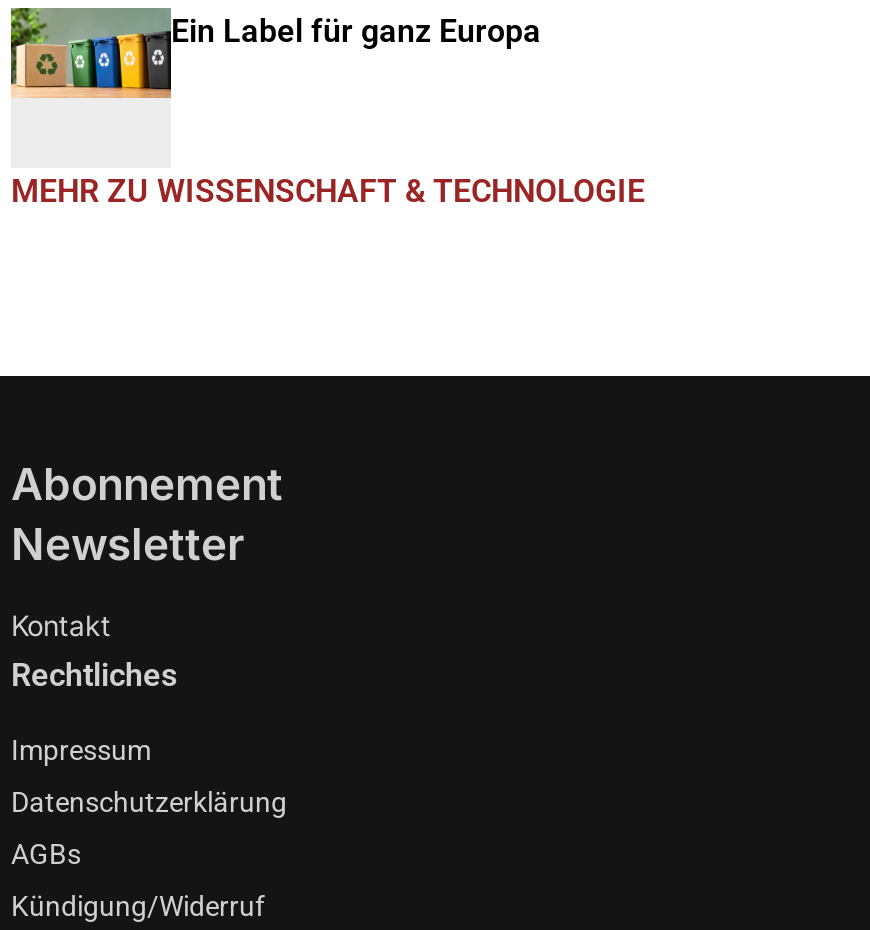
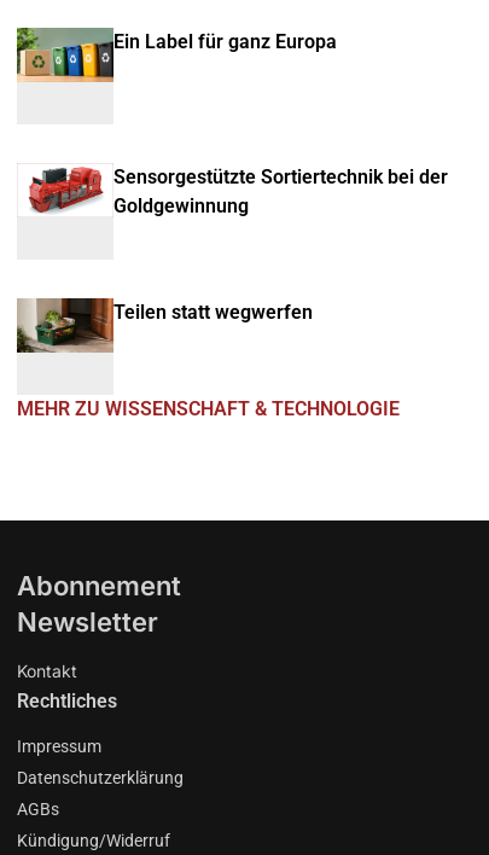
+ [image]
+ Teilen statt wegwerfen

+ [image]
+ Sensorgestützte Sortiertechnik bei der
+ Goldgewinnung
